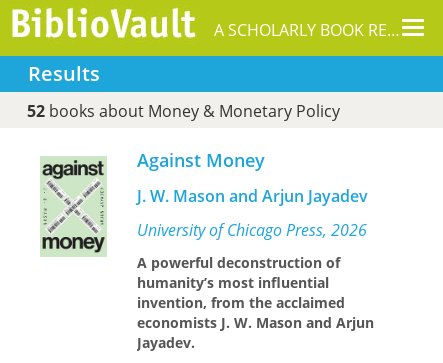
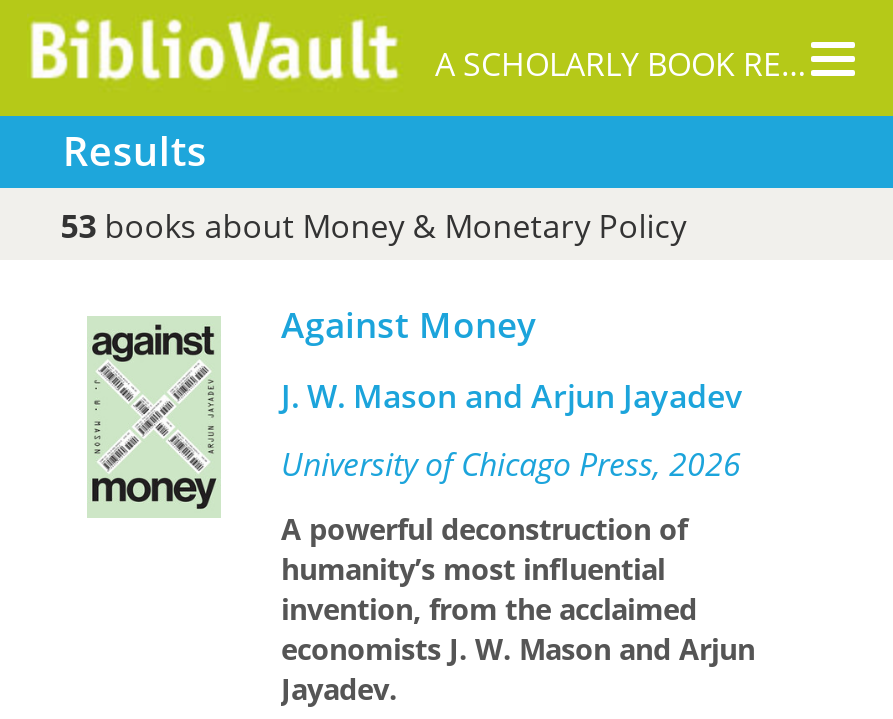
- 52 books about Money & Monetary Policy
+ 53 books about Money & Monetary Policy
